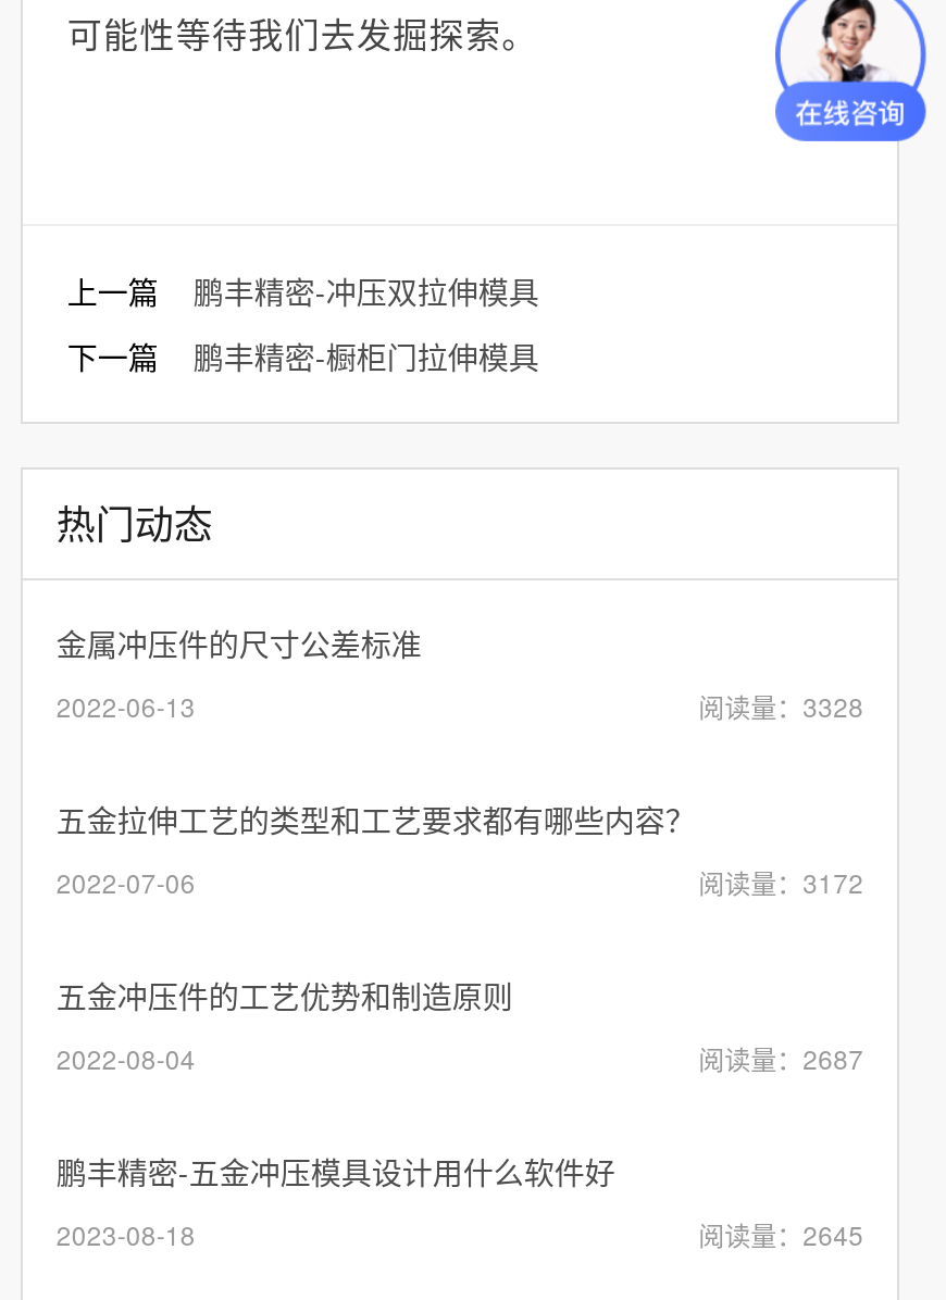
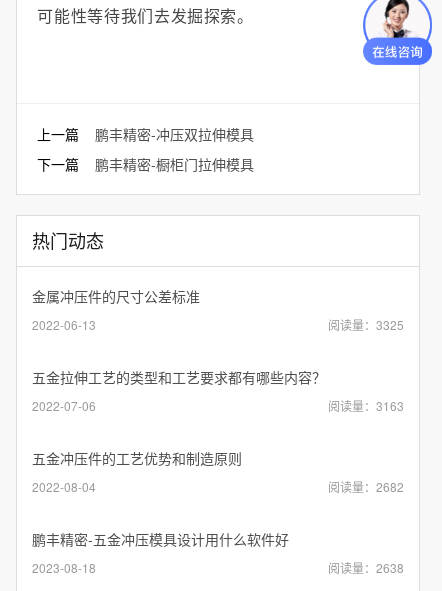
- 阅读量：3328
+ 阅读量：3325

- 阅读量：3172
+ 阅读量：3163

- 阅读量：2687
+ 阅读量：2682

- 阅读量：2645
+ 阅读量：2638
